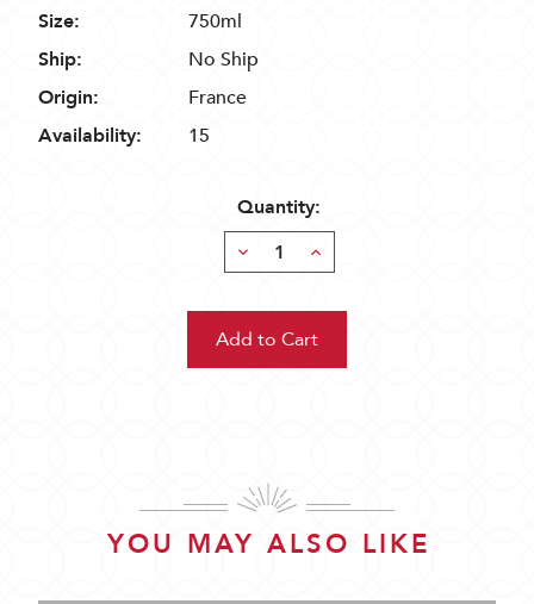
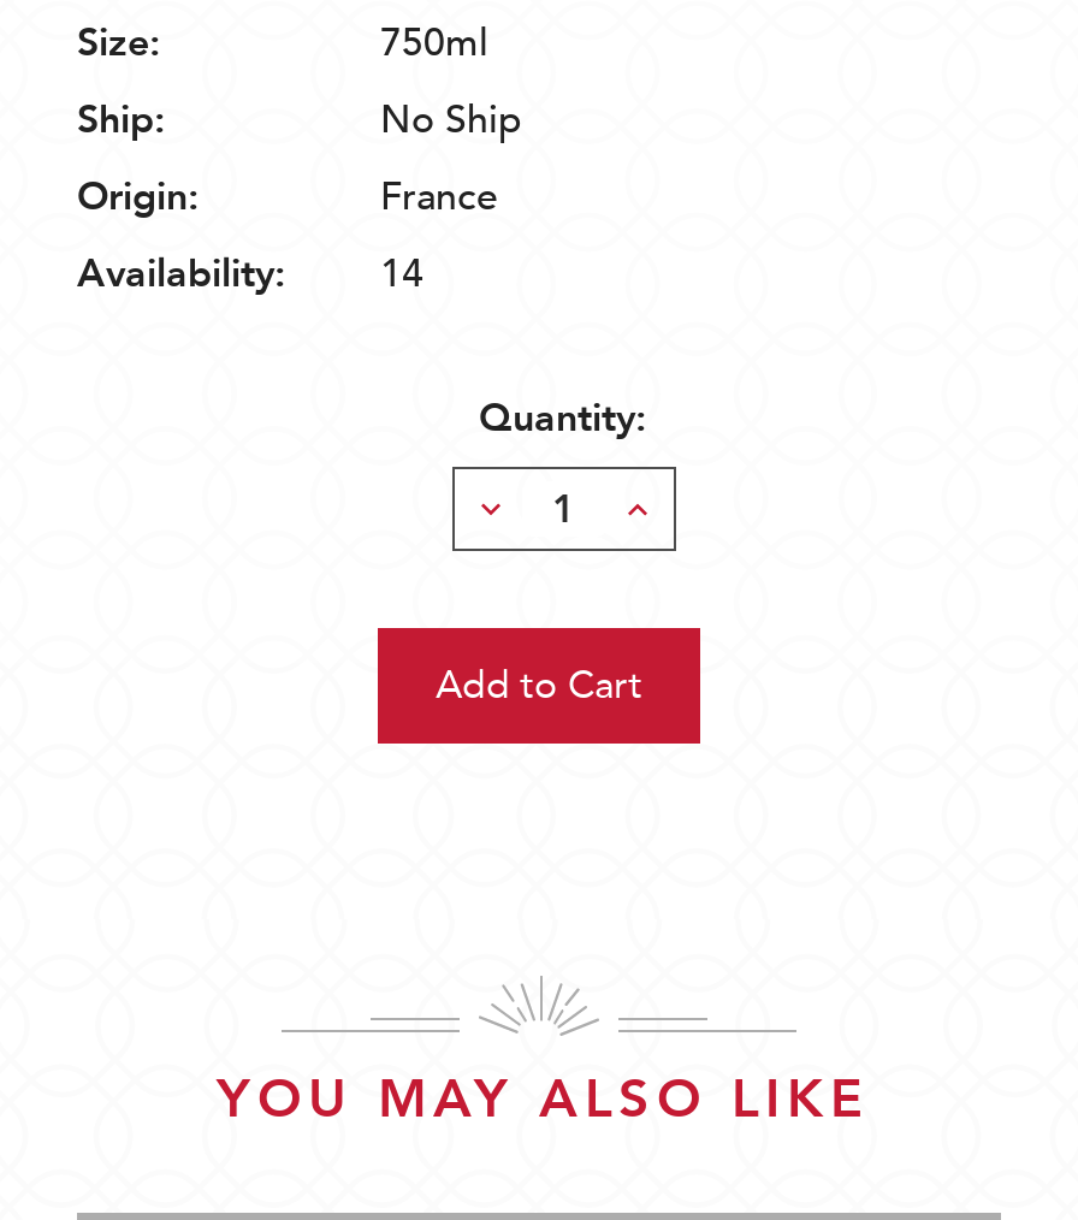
- Availability: 15
+ Availability: 14
